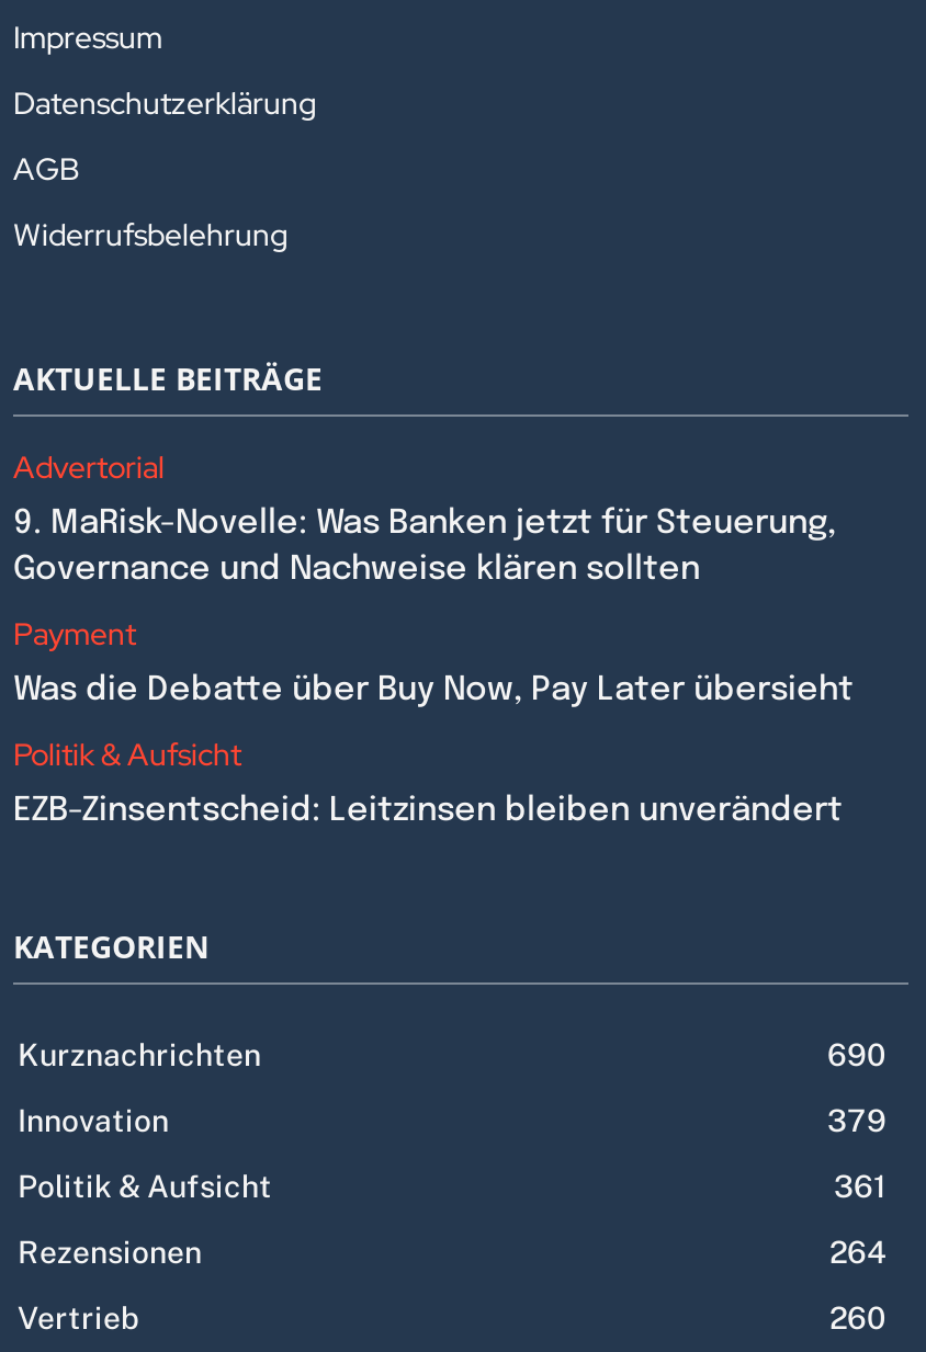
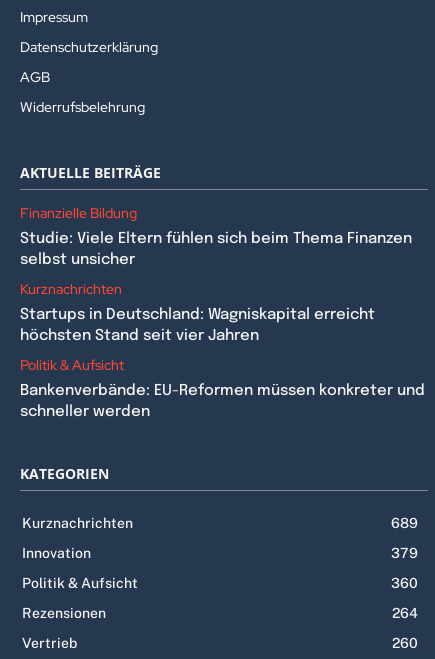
- Advertorial
+ Finanzielle Bildung

- 9. MaRisk-Novelle: Was Banken jetzt für Steuerung,
- Governance und Nachweise klären sollten
+ Studie: Viele Eltern fühlen sich beim Thema Finanzen
+ selbst unsicher

- Payment
+ Kurznachrichten

- Was die Debatte über Buy Now, Pay Later übersieht
+ Startups in Deutschland: Wagniskapital erreicht
+ höchsten Stand seit vier Jahren

- EZB-Zinsentscheid: Leitzinsen bleiben unverändert
+ Bankenverbände: EU-Reformen müssen konkreter und
+ schneller werden

- 690
+ 689

- 361
+ 360
